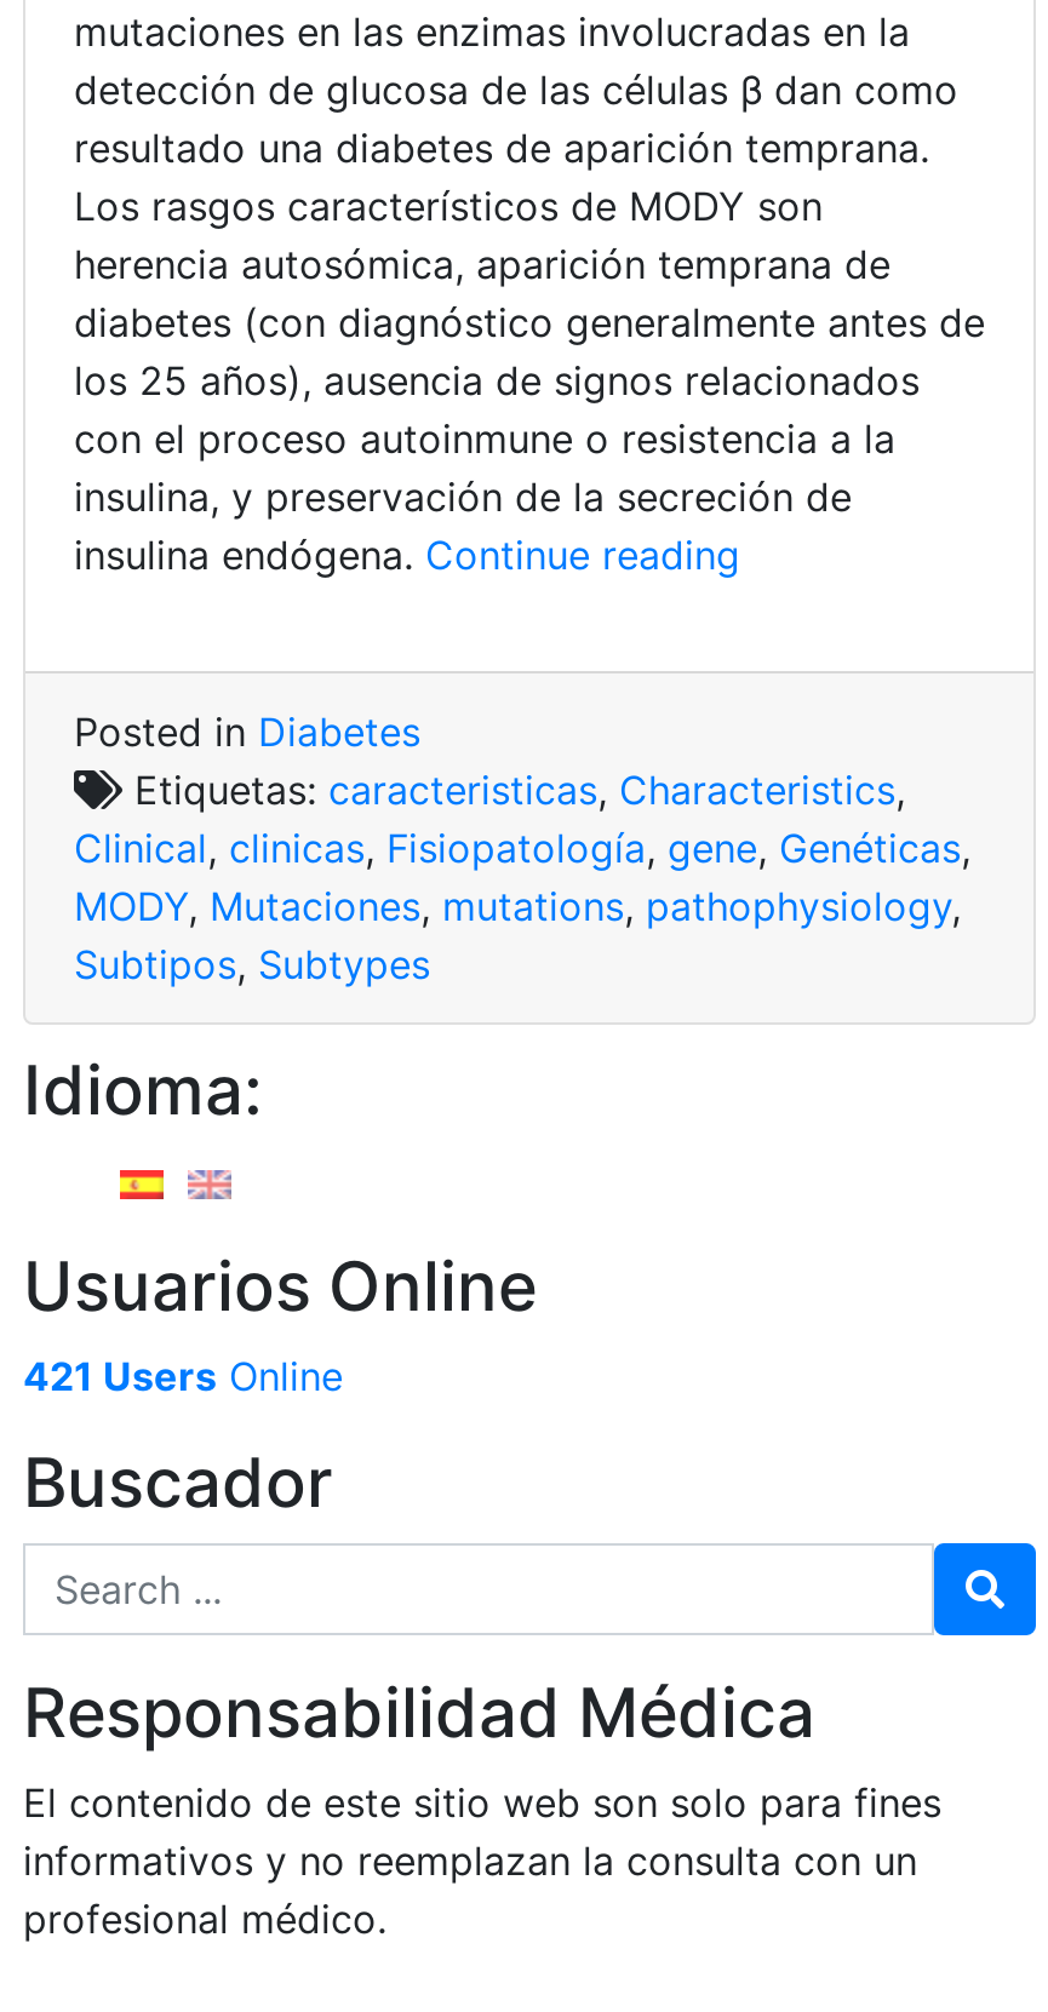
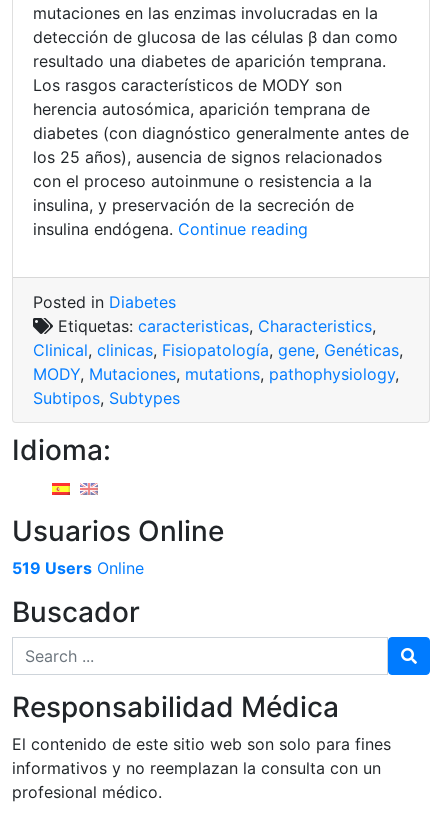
- 421 Users Online
+ 519 Users Online
